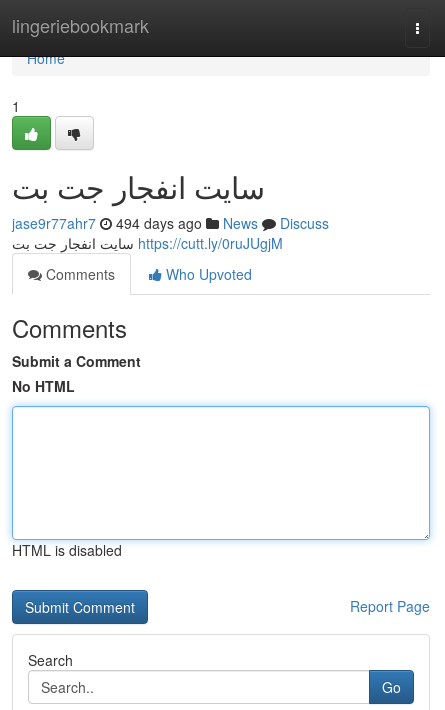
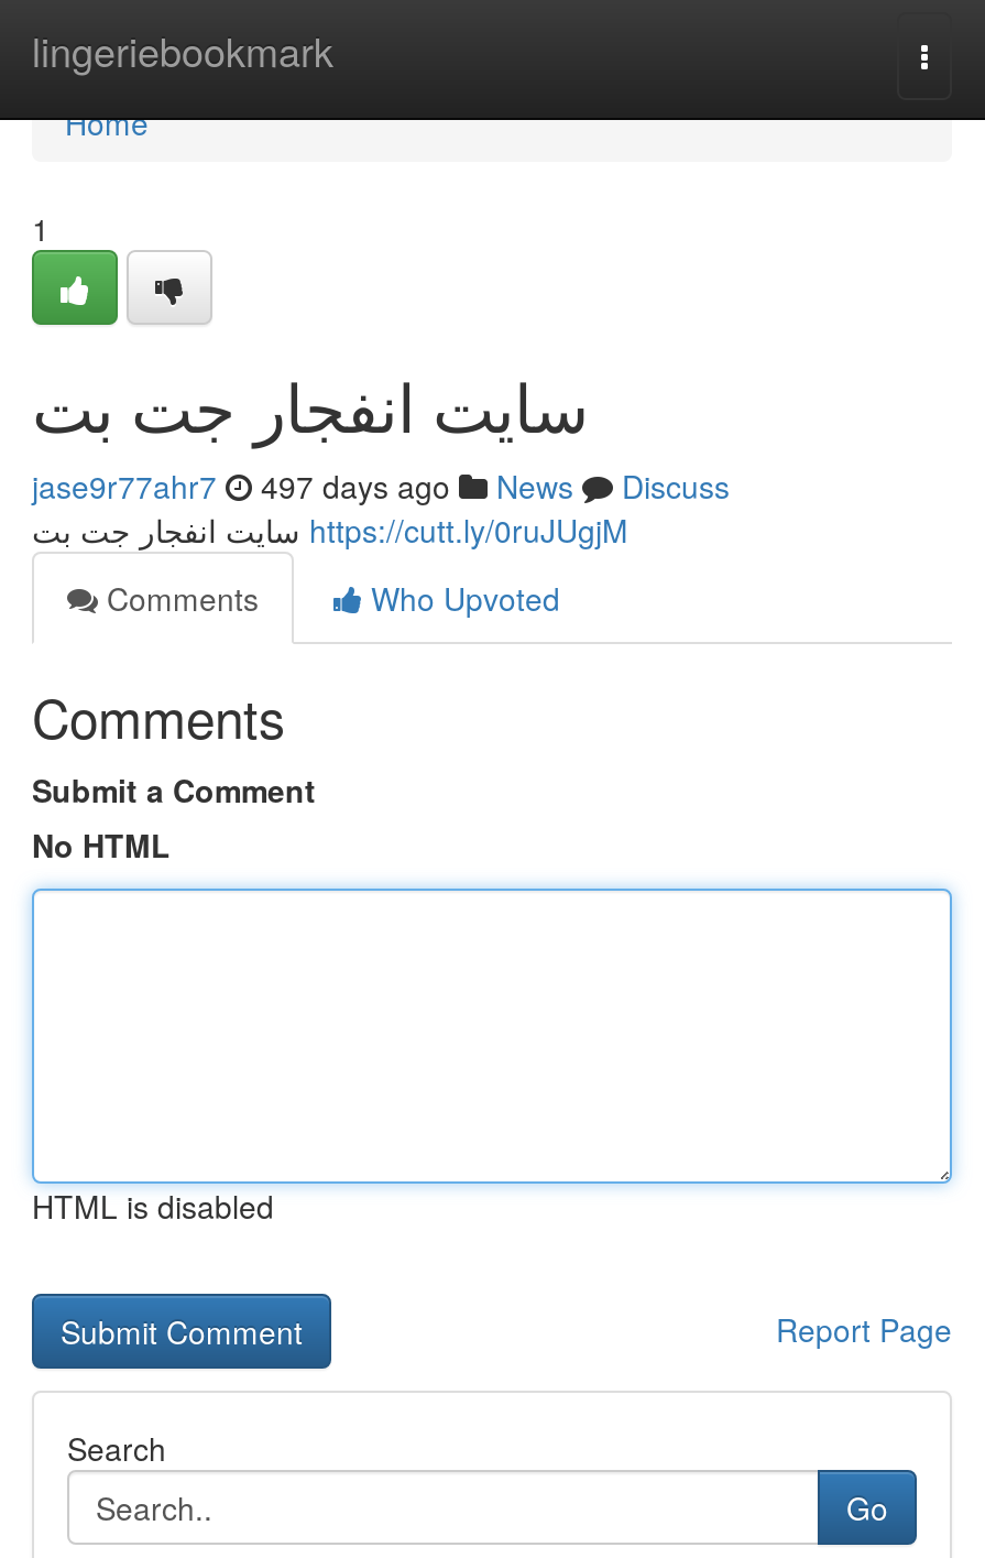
- jase9r77ahr7 494 days ago News Discuss
+ jase9r77ahr7 497 days ago News Discuss
